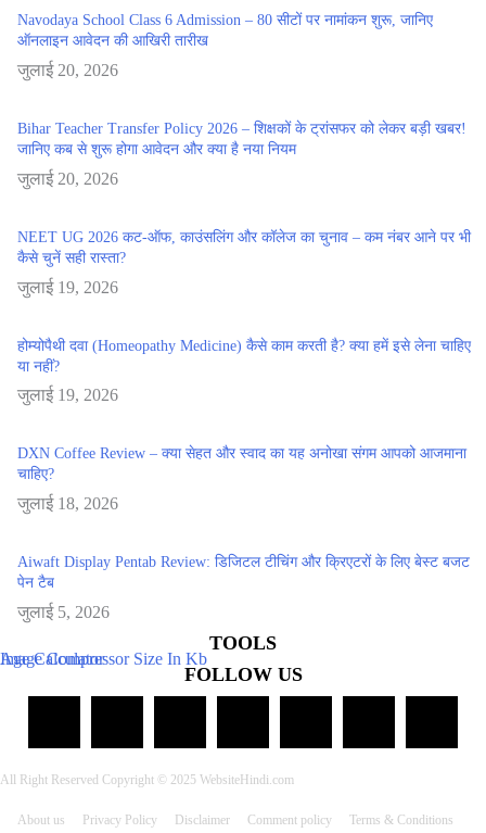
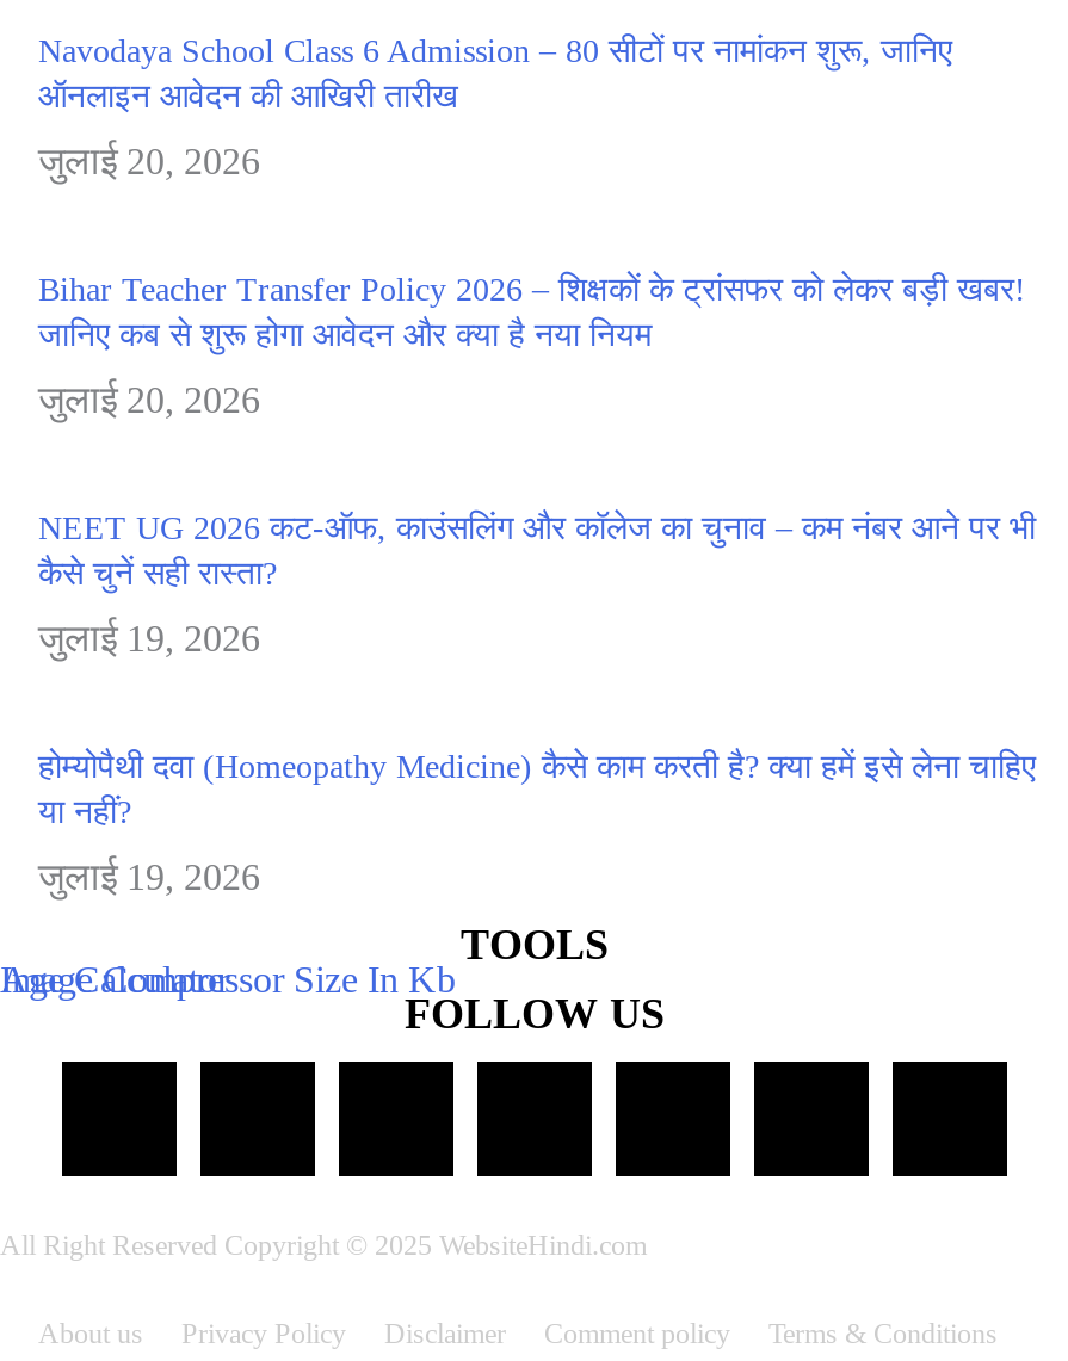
- DXN Coffee Review – क्या सेहत और स्वाद का यह अनोखा संगम आपको आजमाना
- चाहिए?
- जुलाई 18, 2026
- Aiwaft Display Pentab Review: डिजिटल टीचिंग और क्रिएटरों के लिए बेस्ट बजट
- पेन टैब
- जुलाई 5, 2026
